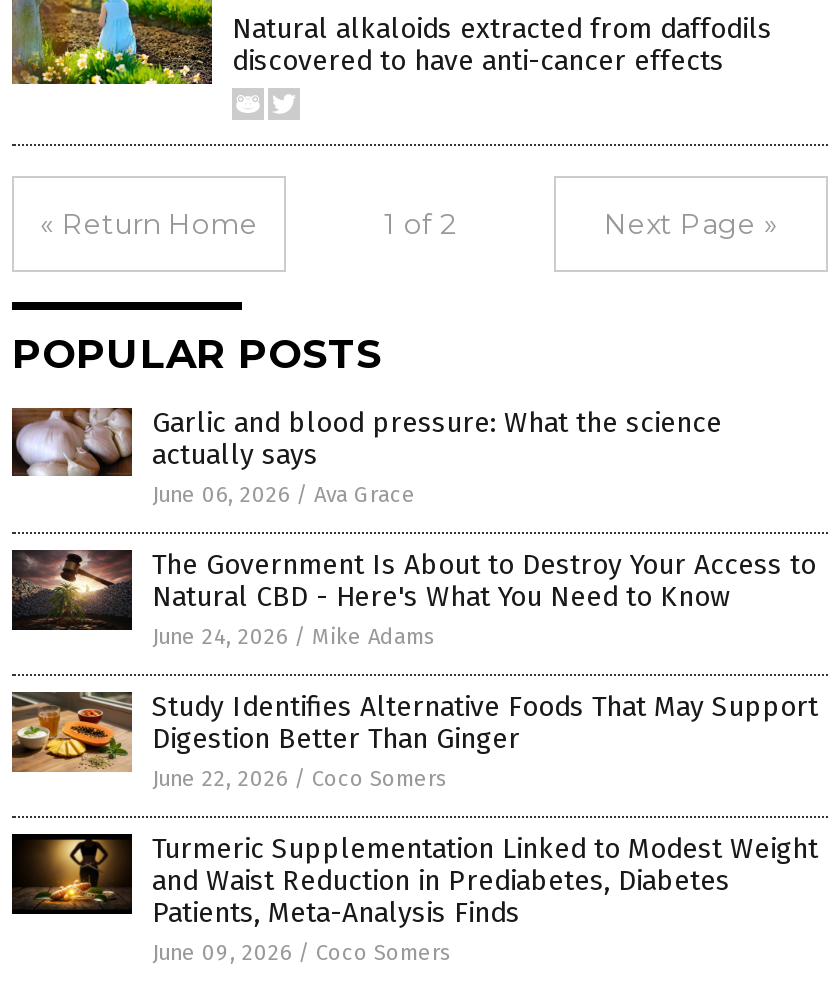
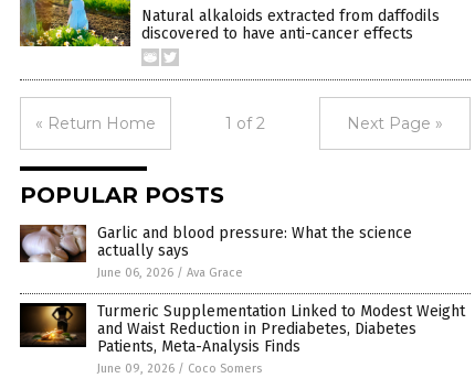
- [image]
- The Government Is About to Destroy Your Access to
- Natural CBD - Here's What You Need to Know
- June 24, 2026 / Mike Adams
- Study Identifies Alternative Foods That May Support
- Digestion Better Than Ginger
- June 22, 2026 / Coco Somers

- [image]
